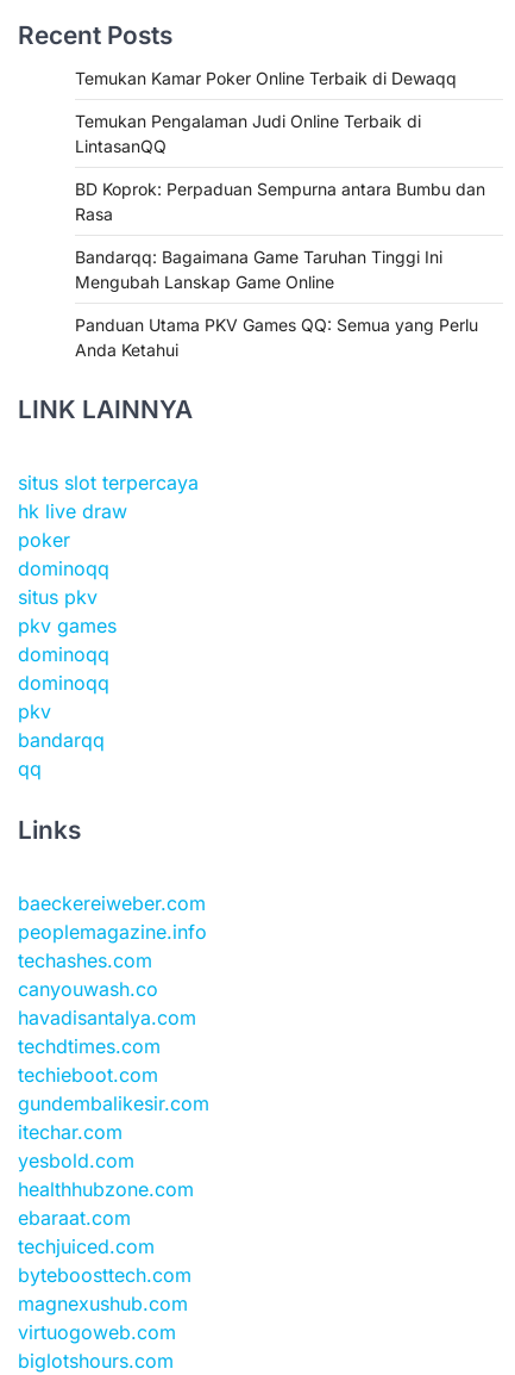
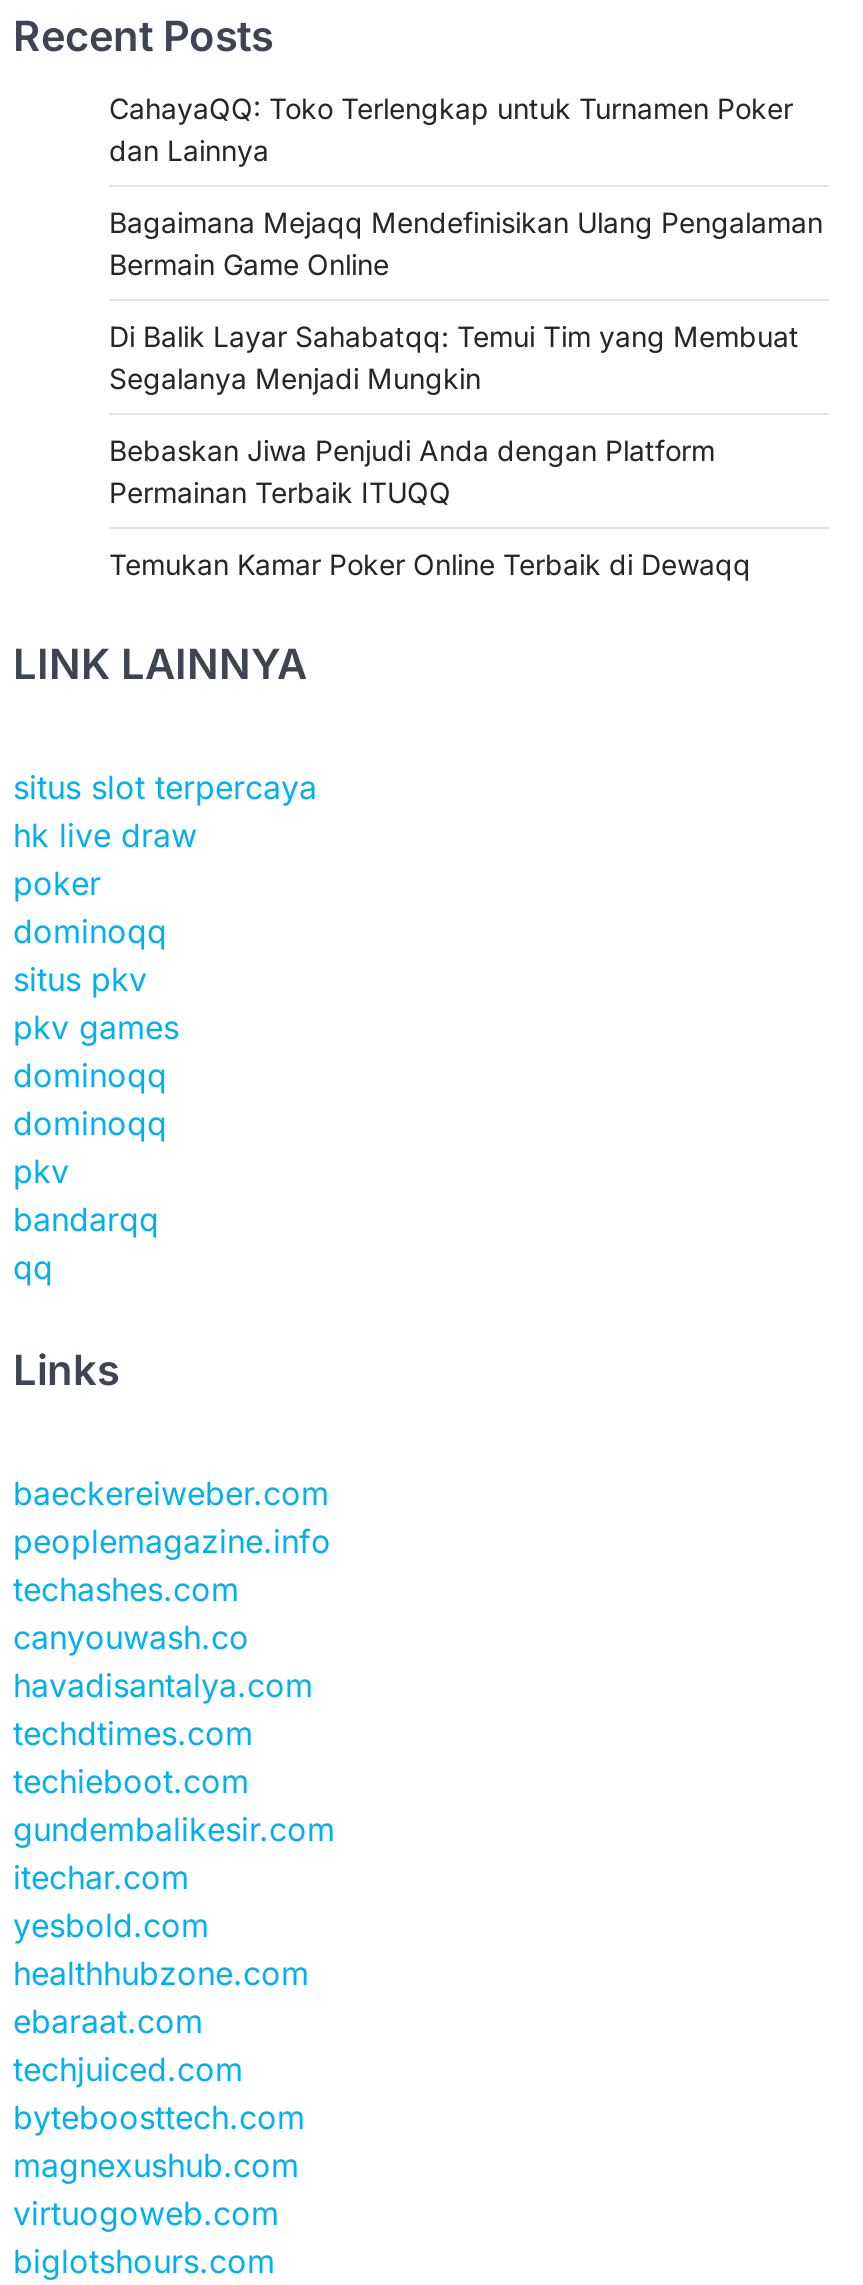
+ CahayaQQ: Toko Terlengkap untuk Turnamen Poker
+ dan Lainnya
+ Bagaimana Mejaqq Mendefinisikan Ulang Pengalaman
+ Bermain Game Online
+ Di Balik Layar Sahabatqq: Temui Tim yang Membuat
+ Segalanya Menjadi Mungkin
+ Bebaskan Jiwa Penjudi Anda dengan Platform
+ Permainan Terbaik ITUQQ

moved down: Temukan Kamar Poker Online Terbaik di Dewaqq

- Temukan Pengalaman Judi Online Terbaik di
- LintasanQQ
- BD Koprok: Perpaduan Sempurna antara Bumbu dan
- Rasa
- Bandarqq: Bagaimana Game Taruhan Tinggi Ini
- Mengubah Lanskap Game Online
- Panduan Utama PKV Games QQ: Semua yang Perlu
- Anda Ketahui
